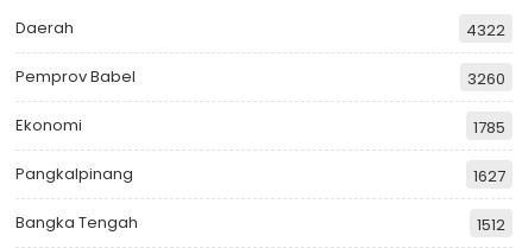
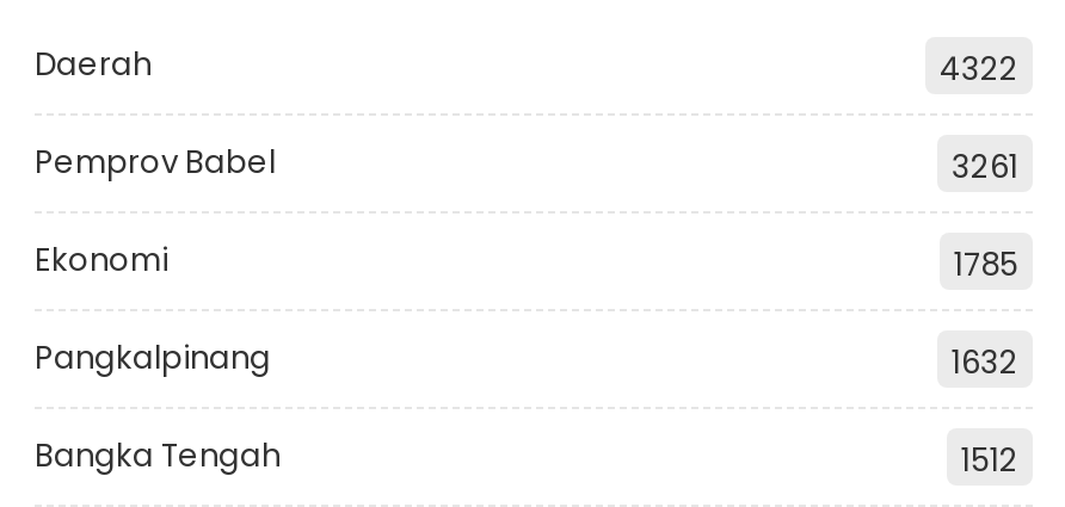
- 3260
+ 3261

- 1627
+ 1632
